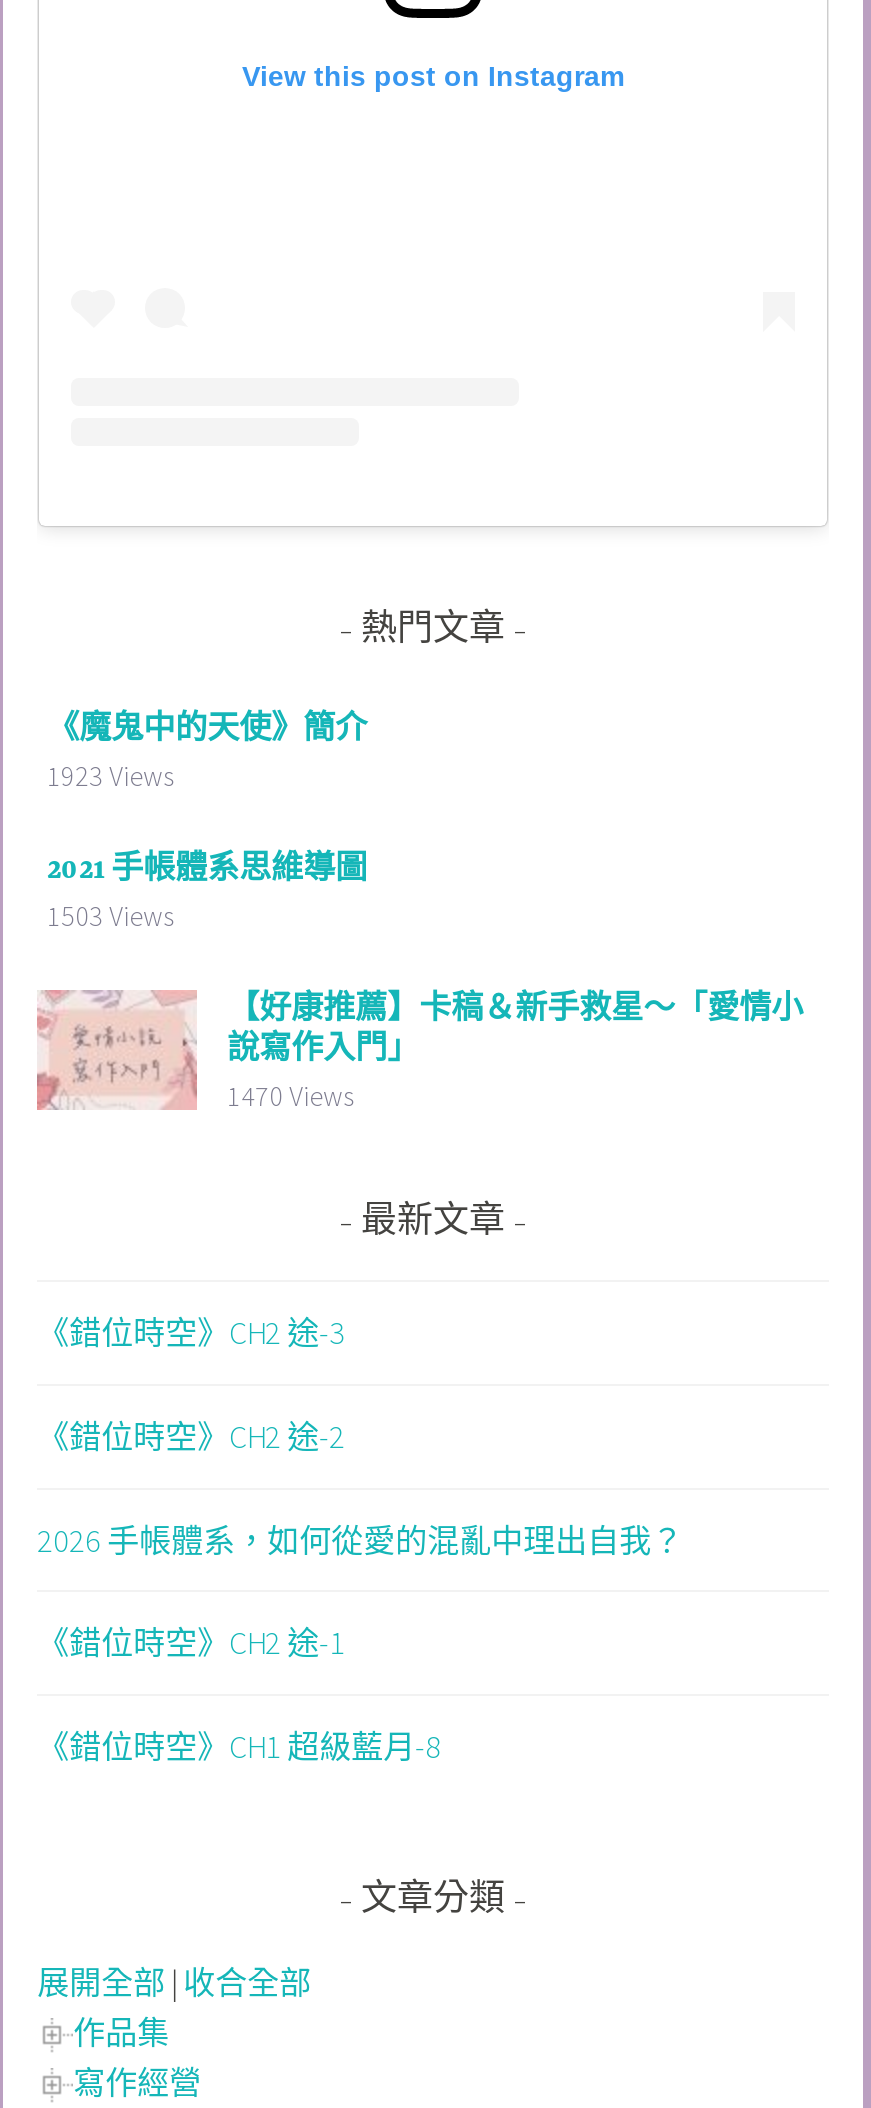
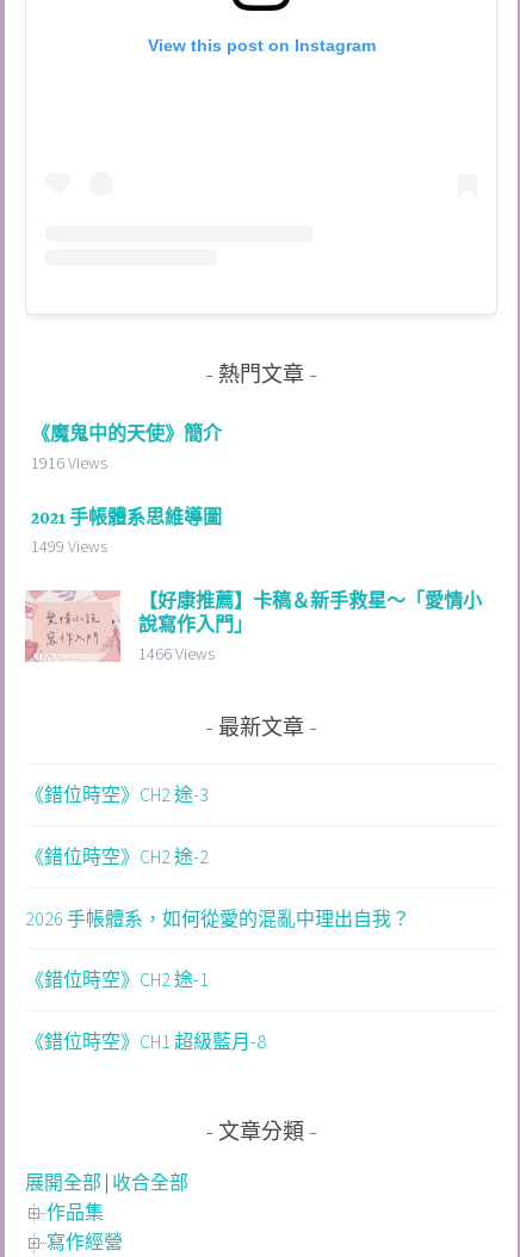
- 1923 Views
+ 1916 Views

- 1503 Views
+ 1499 Views

- 1470 Views
+ 1466 Views
